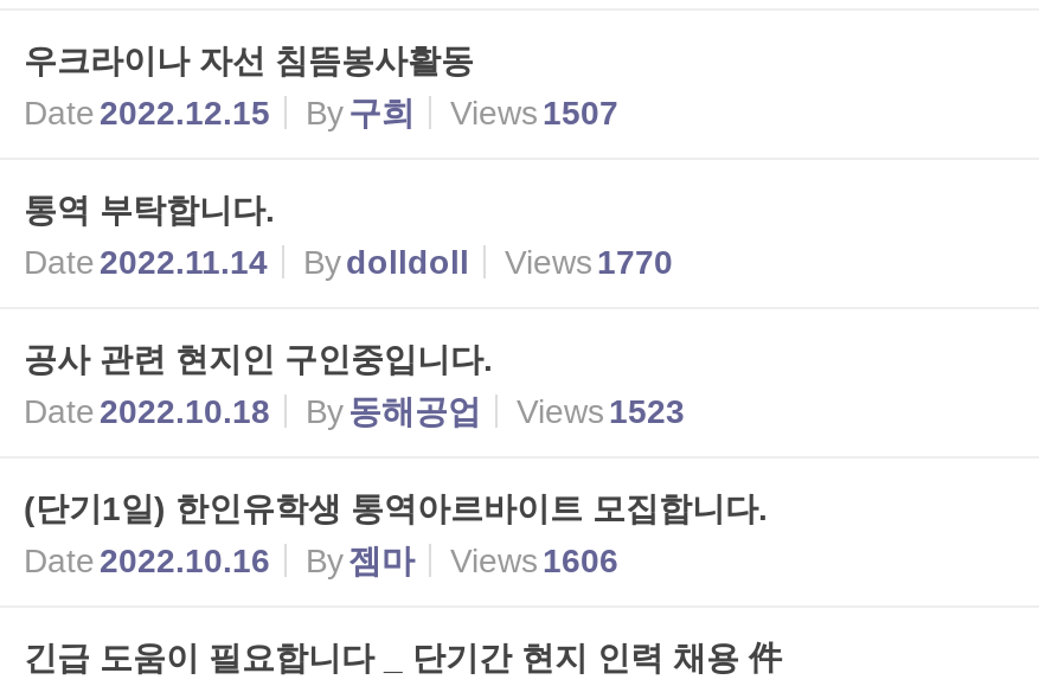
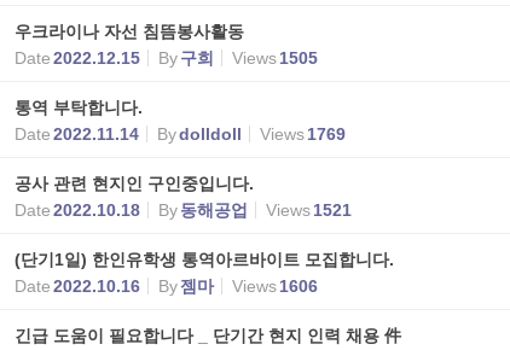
- Date 2022.12.15 By 구희 Views 1507
+ Date 2022.12.15 By 구희 Views 1505

- Date 2022.11.14 By dolldoll Views 1770
+ Date 2022.11.14 By dolldoll Views 1769

- Date 2022.10.18 By 동해공업 Views 1523
+ Date 2022.10.18 By 동해공업 Views 1521
